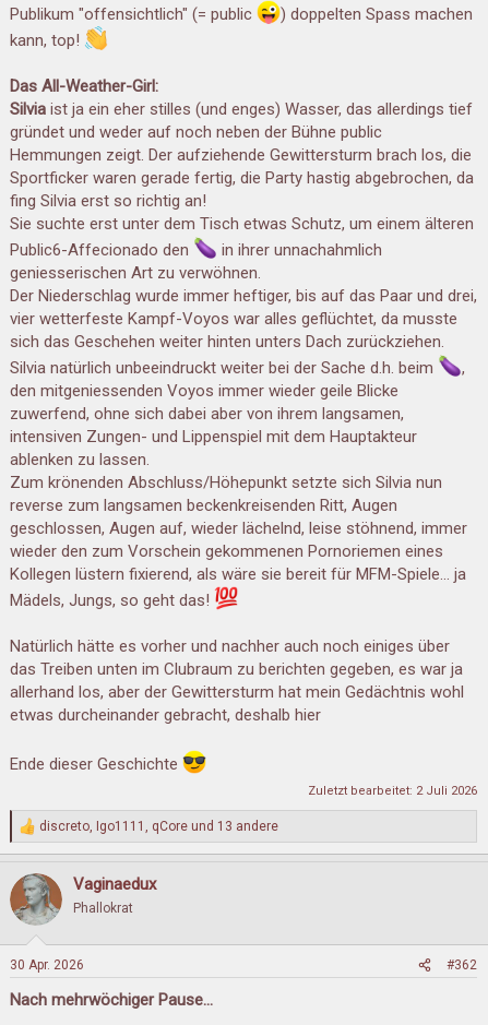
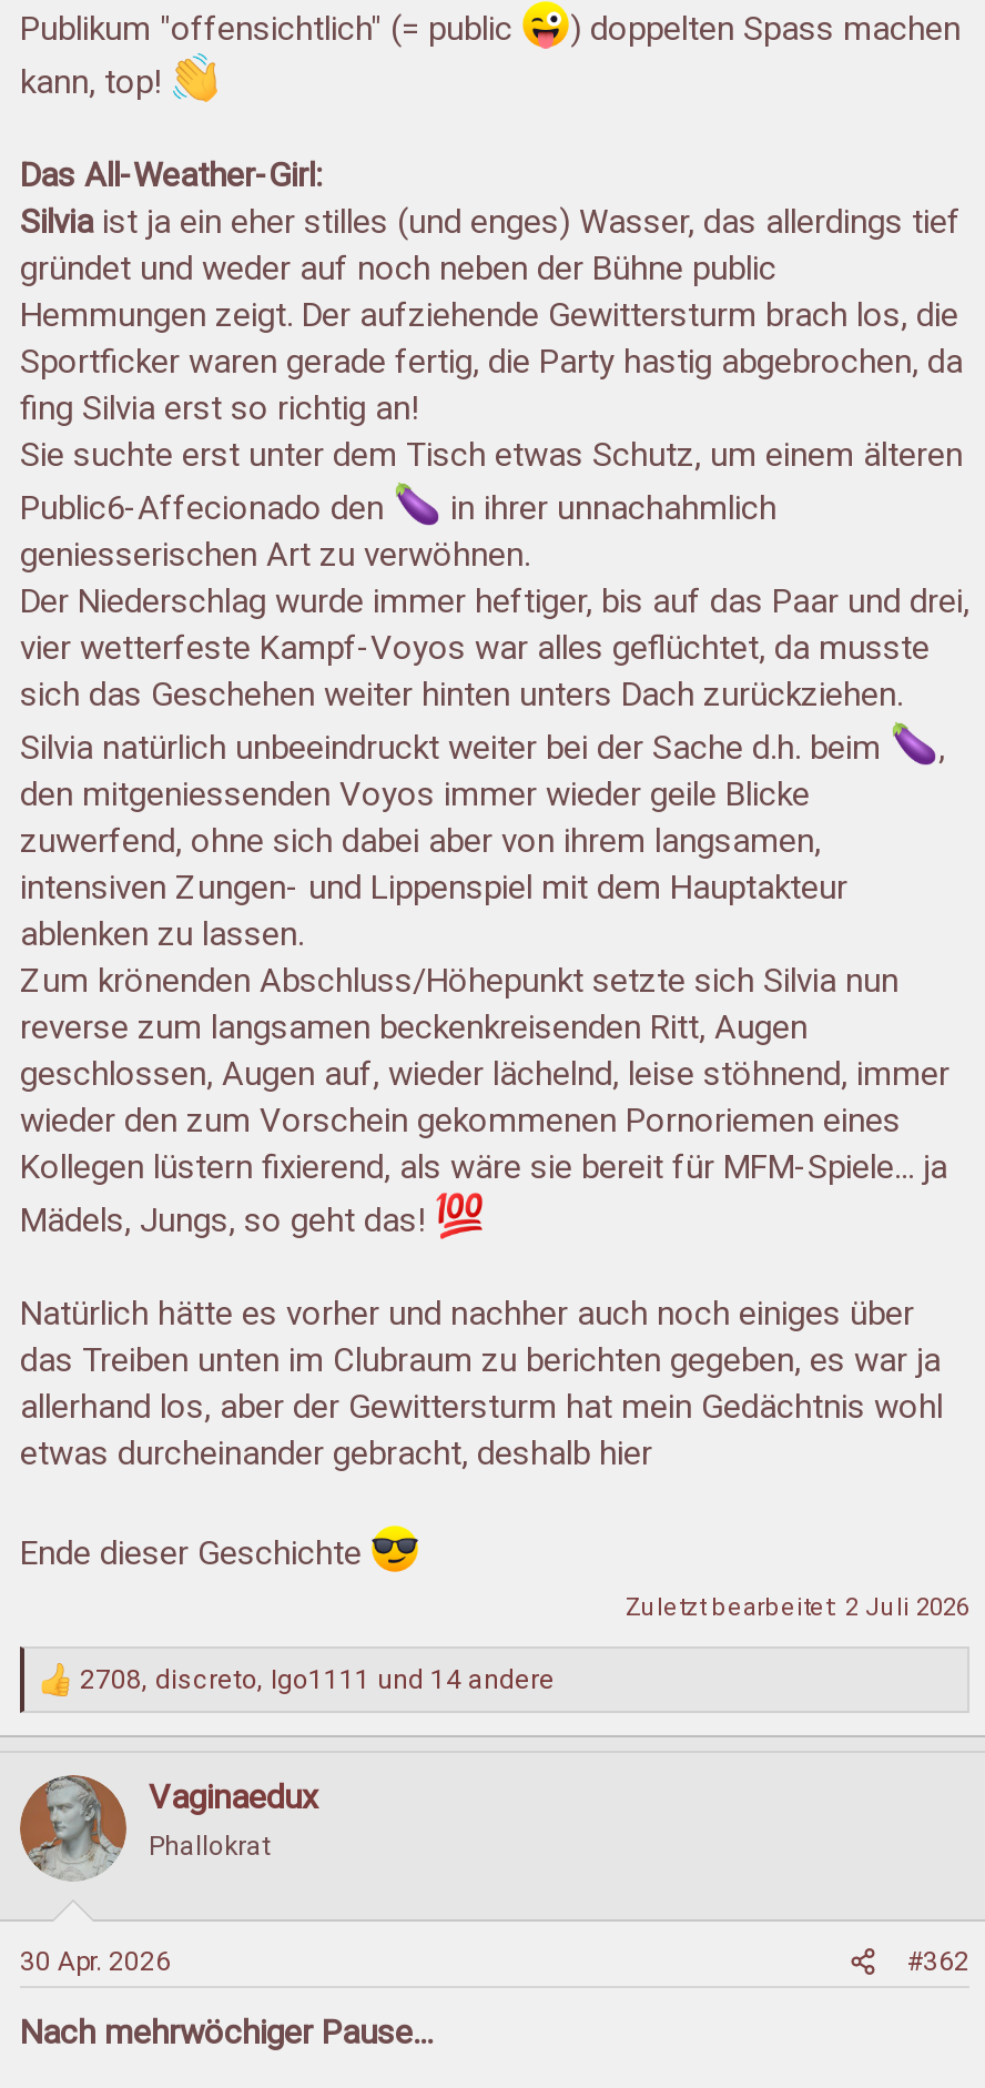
- discreto, Igo1111, qCore und 13 andere
+ 2708, discreto, Igo1111 und 14 andere
